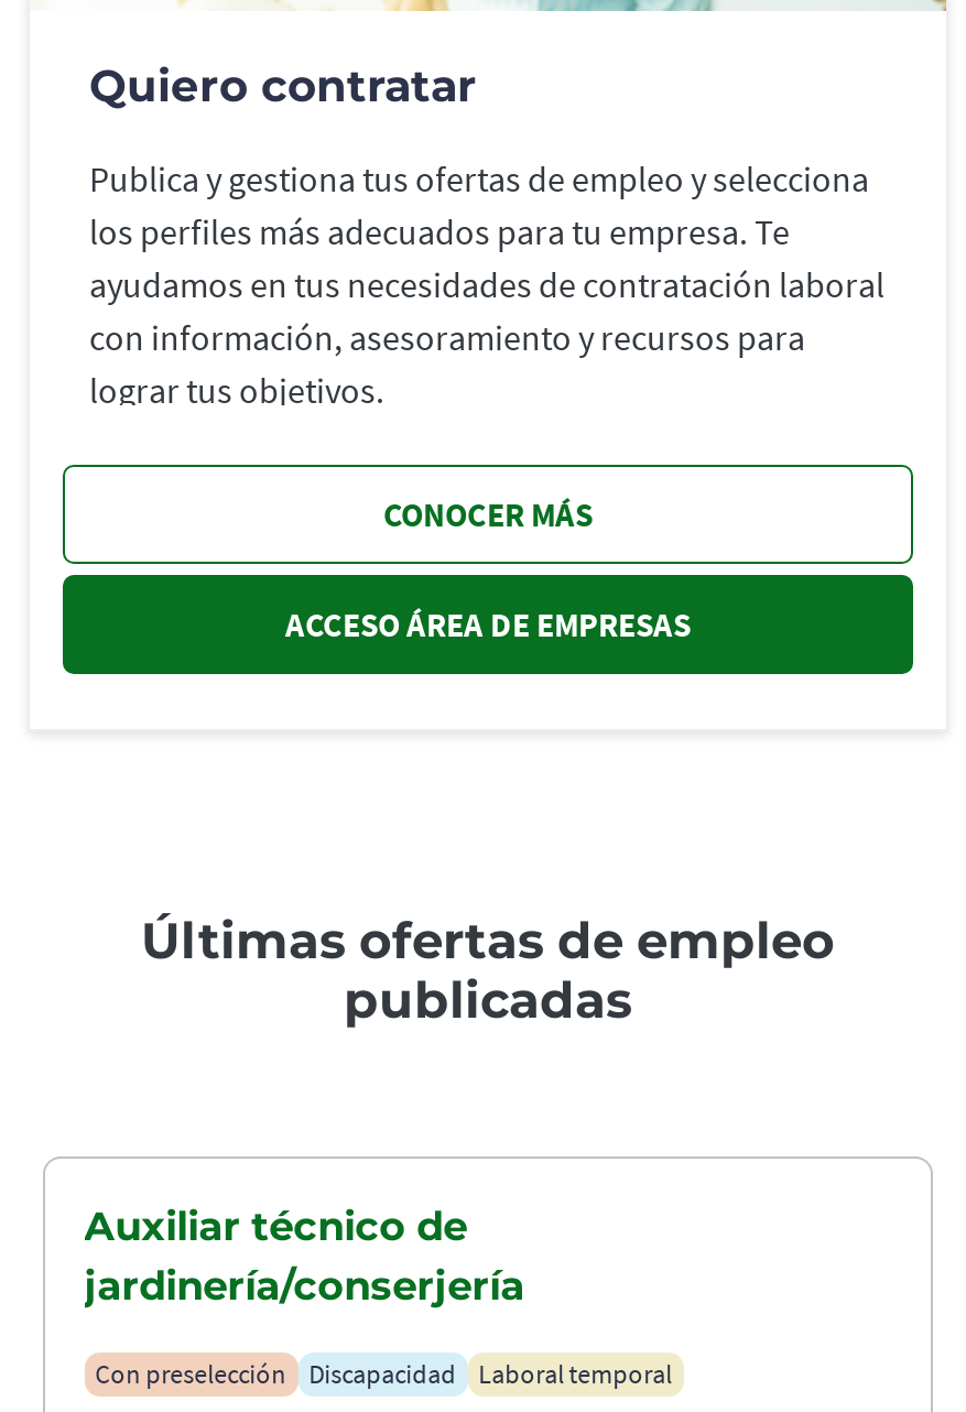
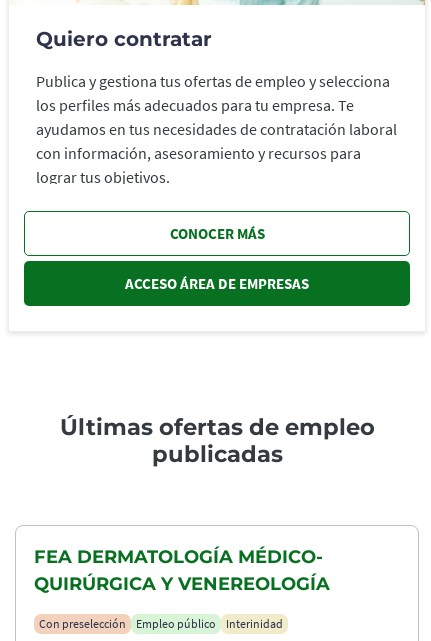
- Auxiliar técnico de
- jardinería/conserjería
+ FEA DERMATOLOGÍA MÉDICO-
+ QUIRÚRGICA Y VENEREOLOGÍA

- Discapacidad
- Laboral temporal
+ Empleo público
+ Interinidad
